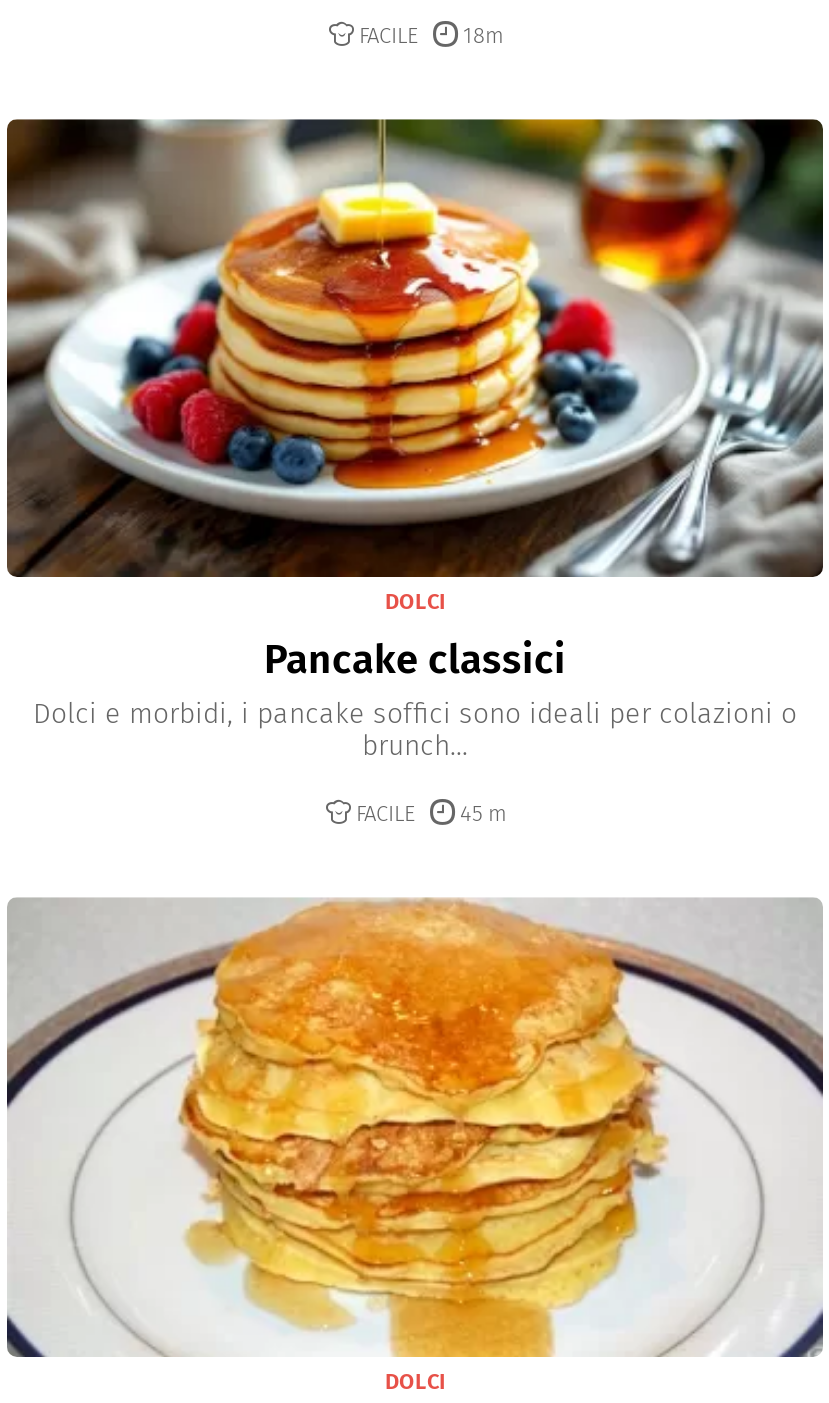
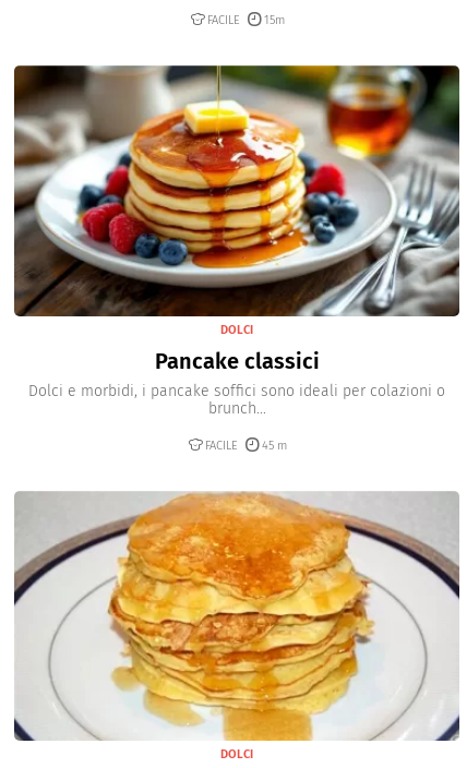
- FACILE 18m
+ FACILE 15m
